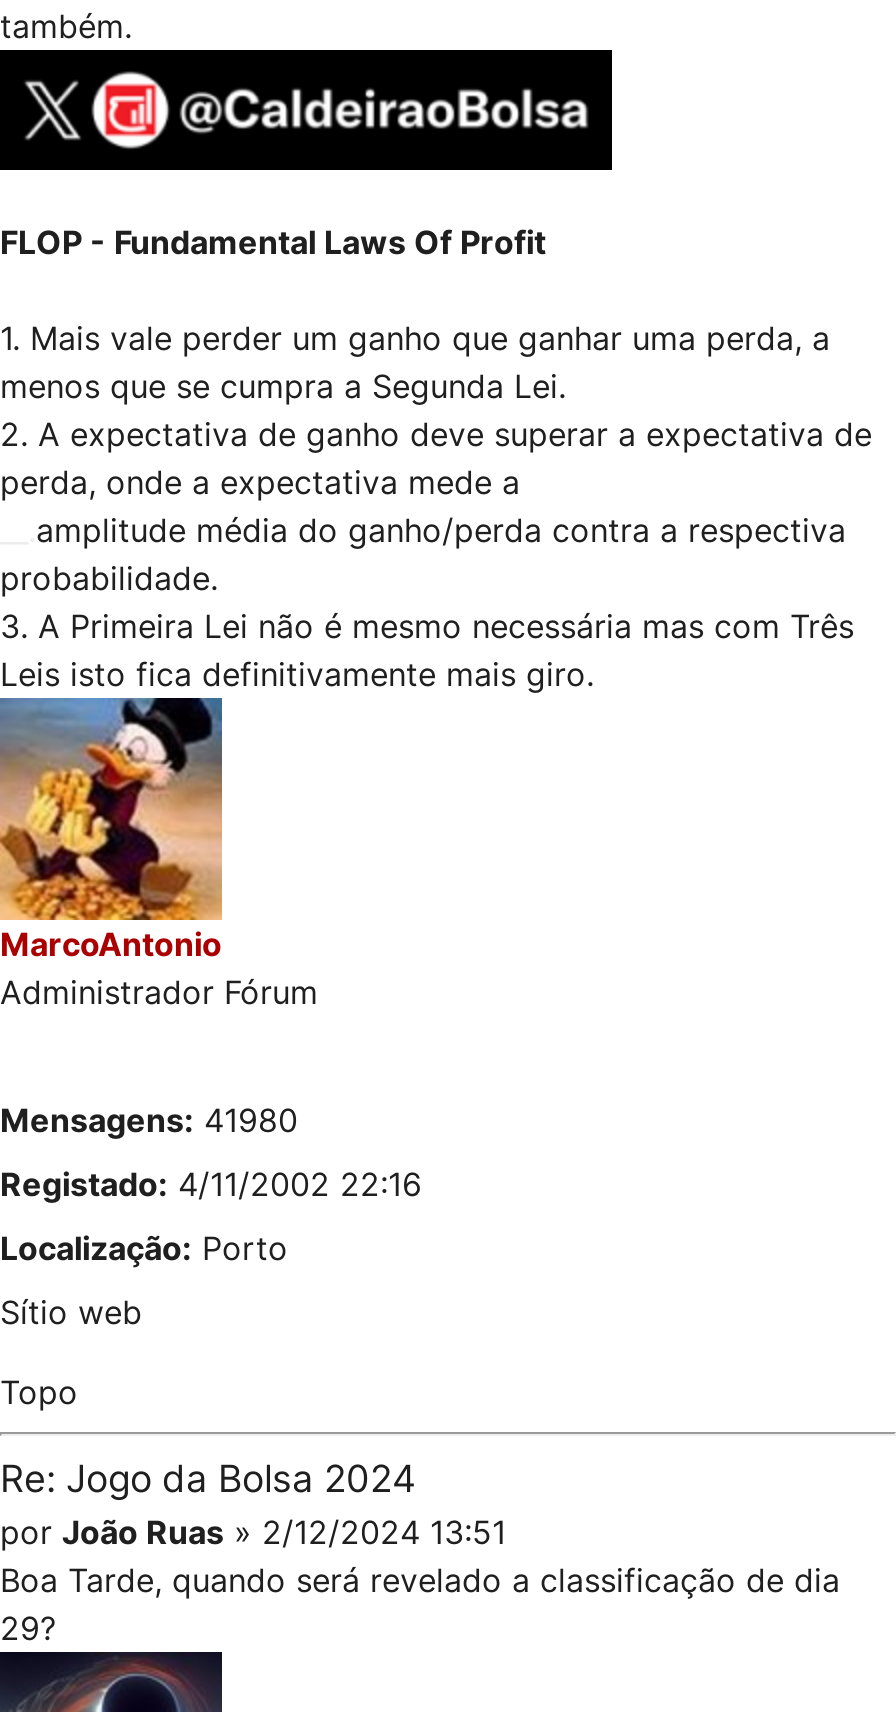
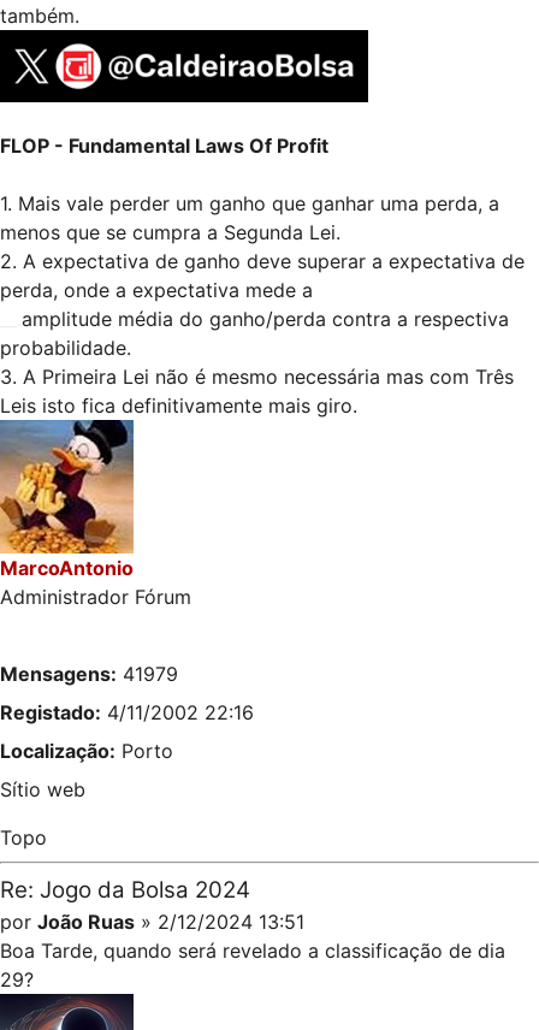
- Mensagens: 41980
+ Mensagens: 41979
